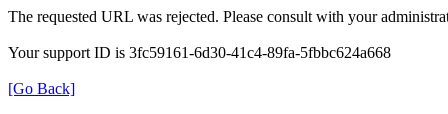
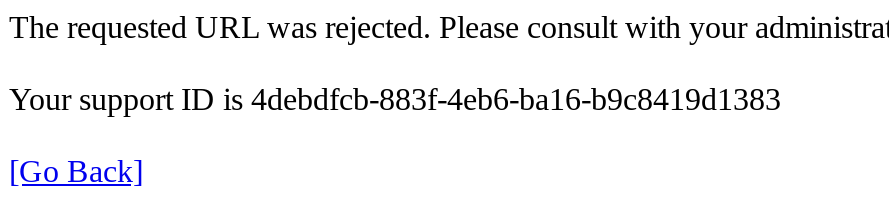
- Your support ID is 3fc59161-6d30-41c4-89fa-5fbbc624a668
+ Your support ID is 4debdfcb-883f-4eb6-ba16-b9c8419d1383
